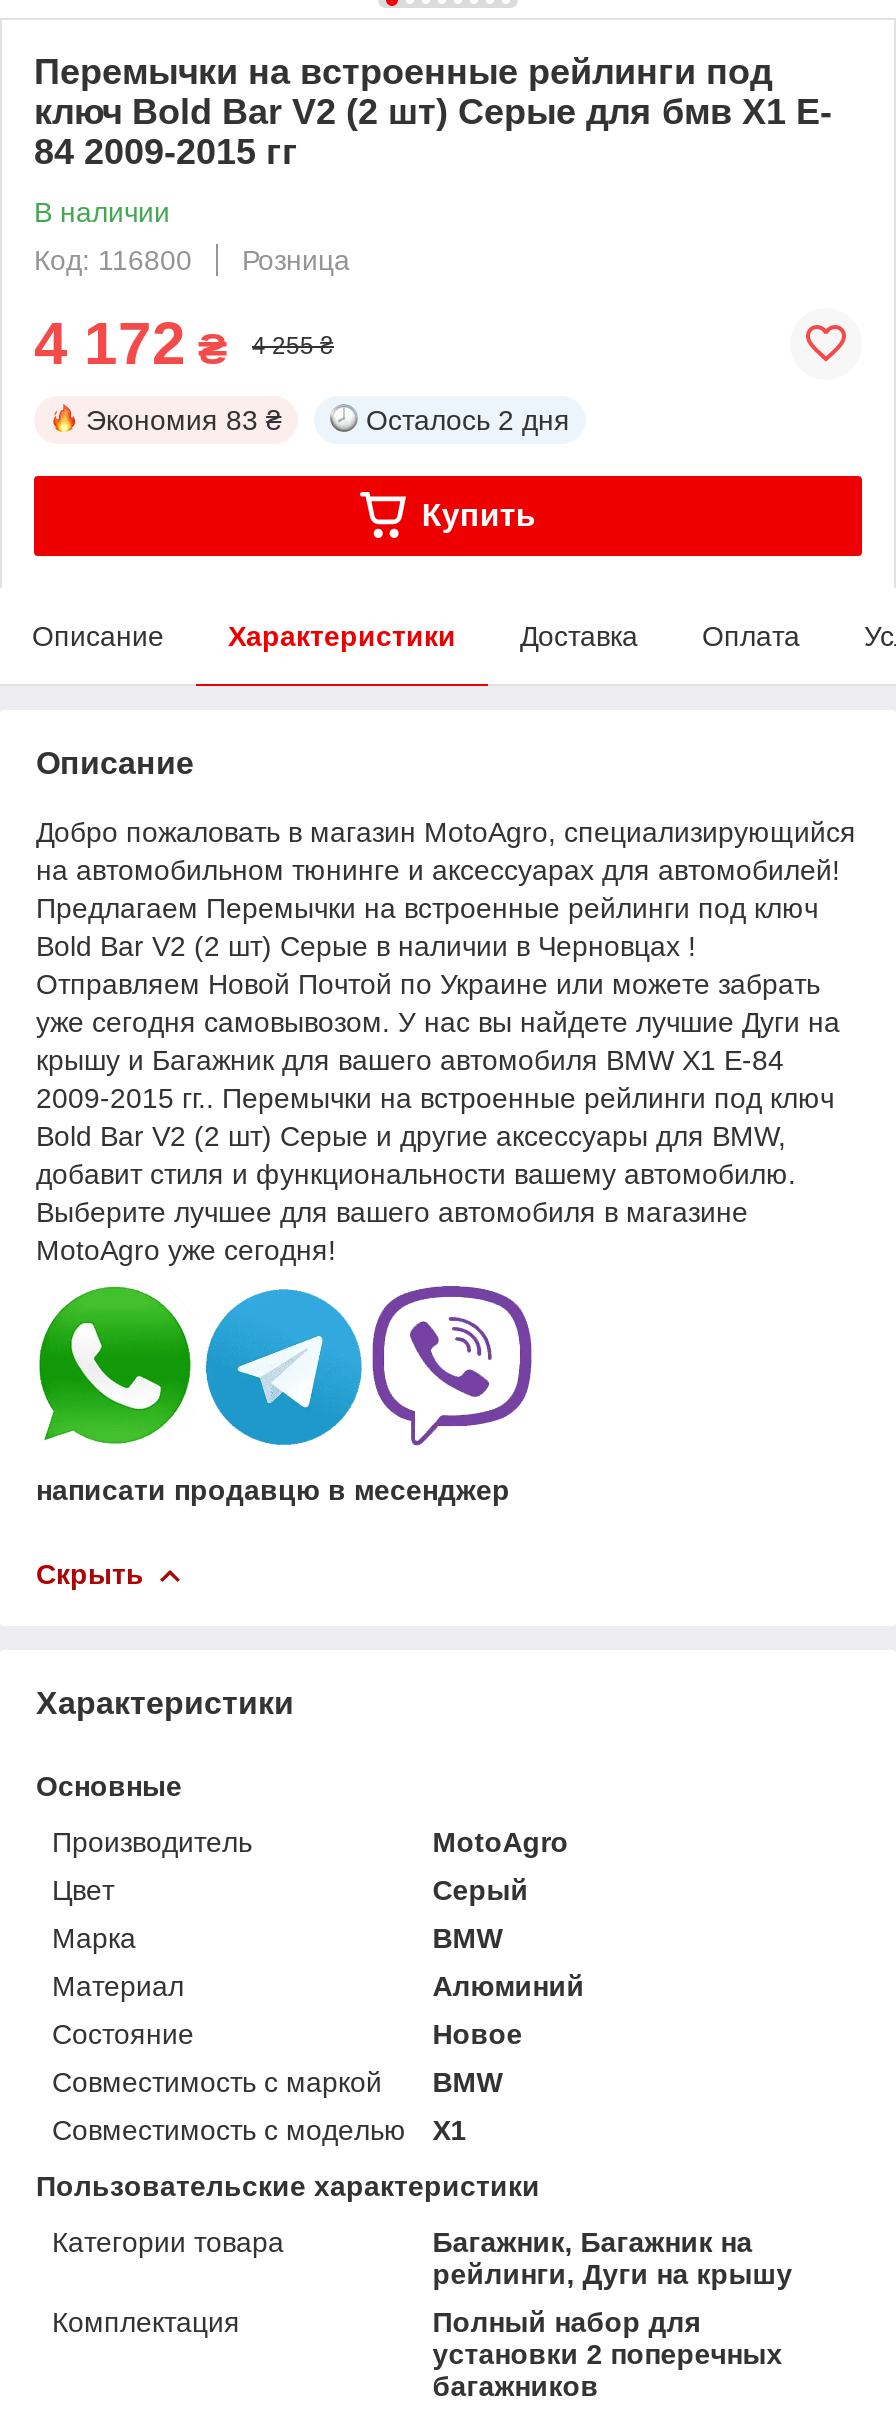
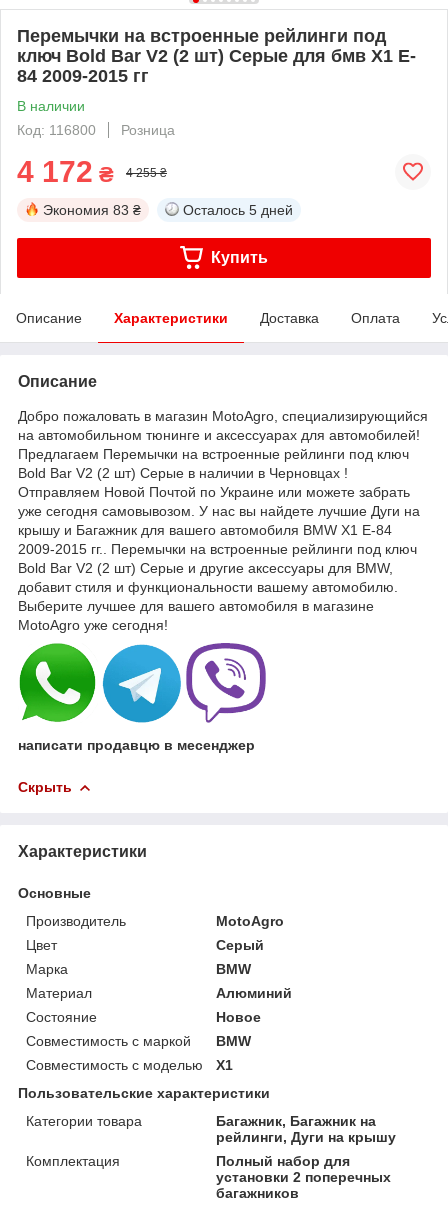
- Осталось 2 дня
+ Осталось 5 дней
